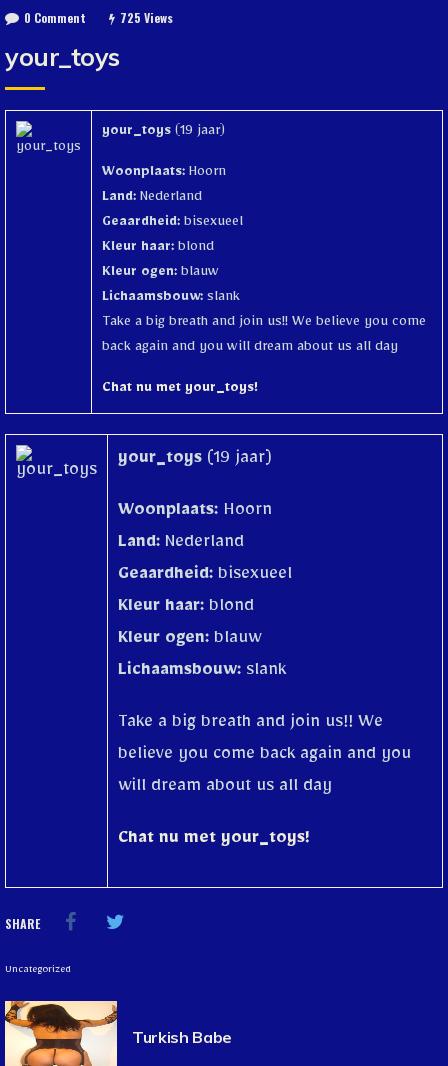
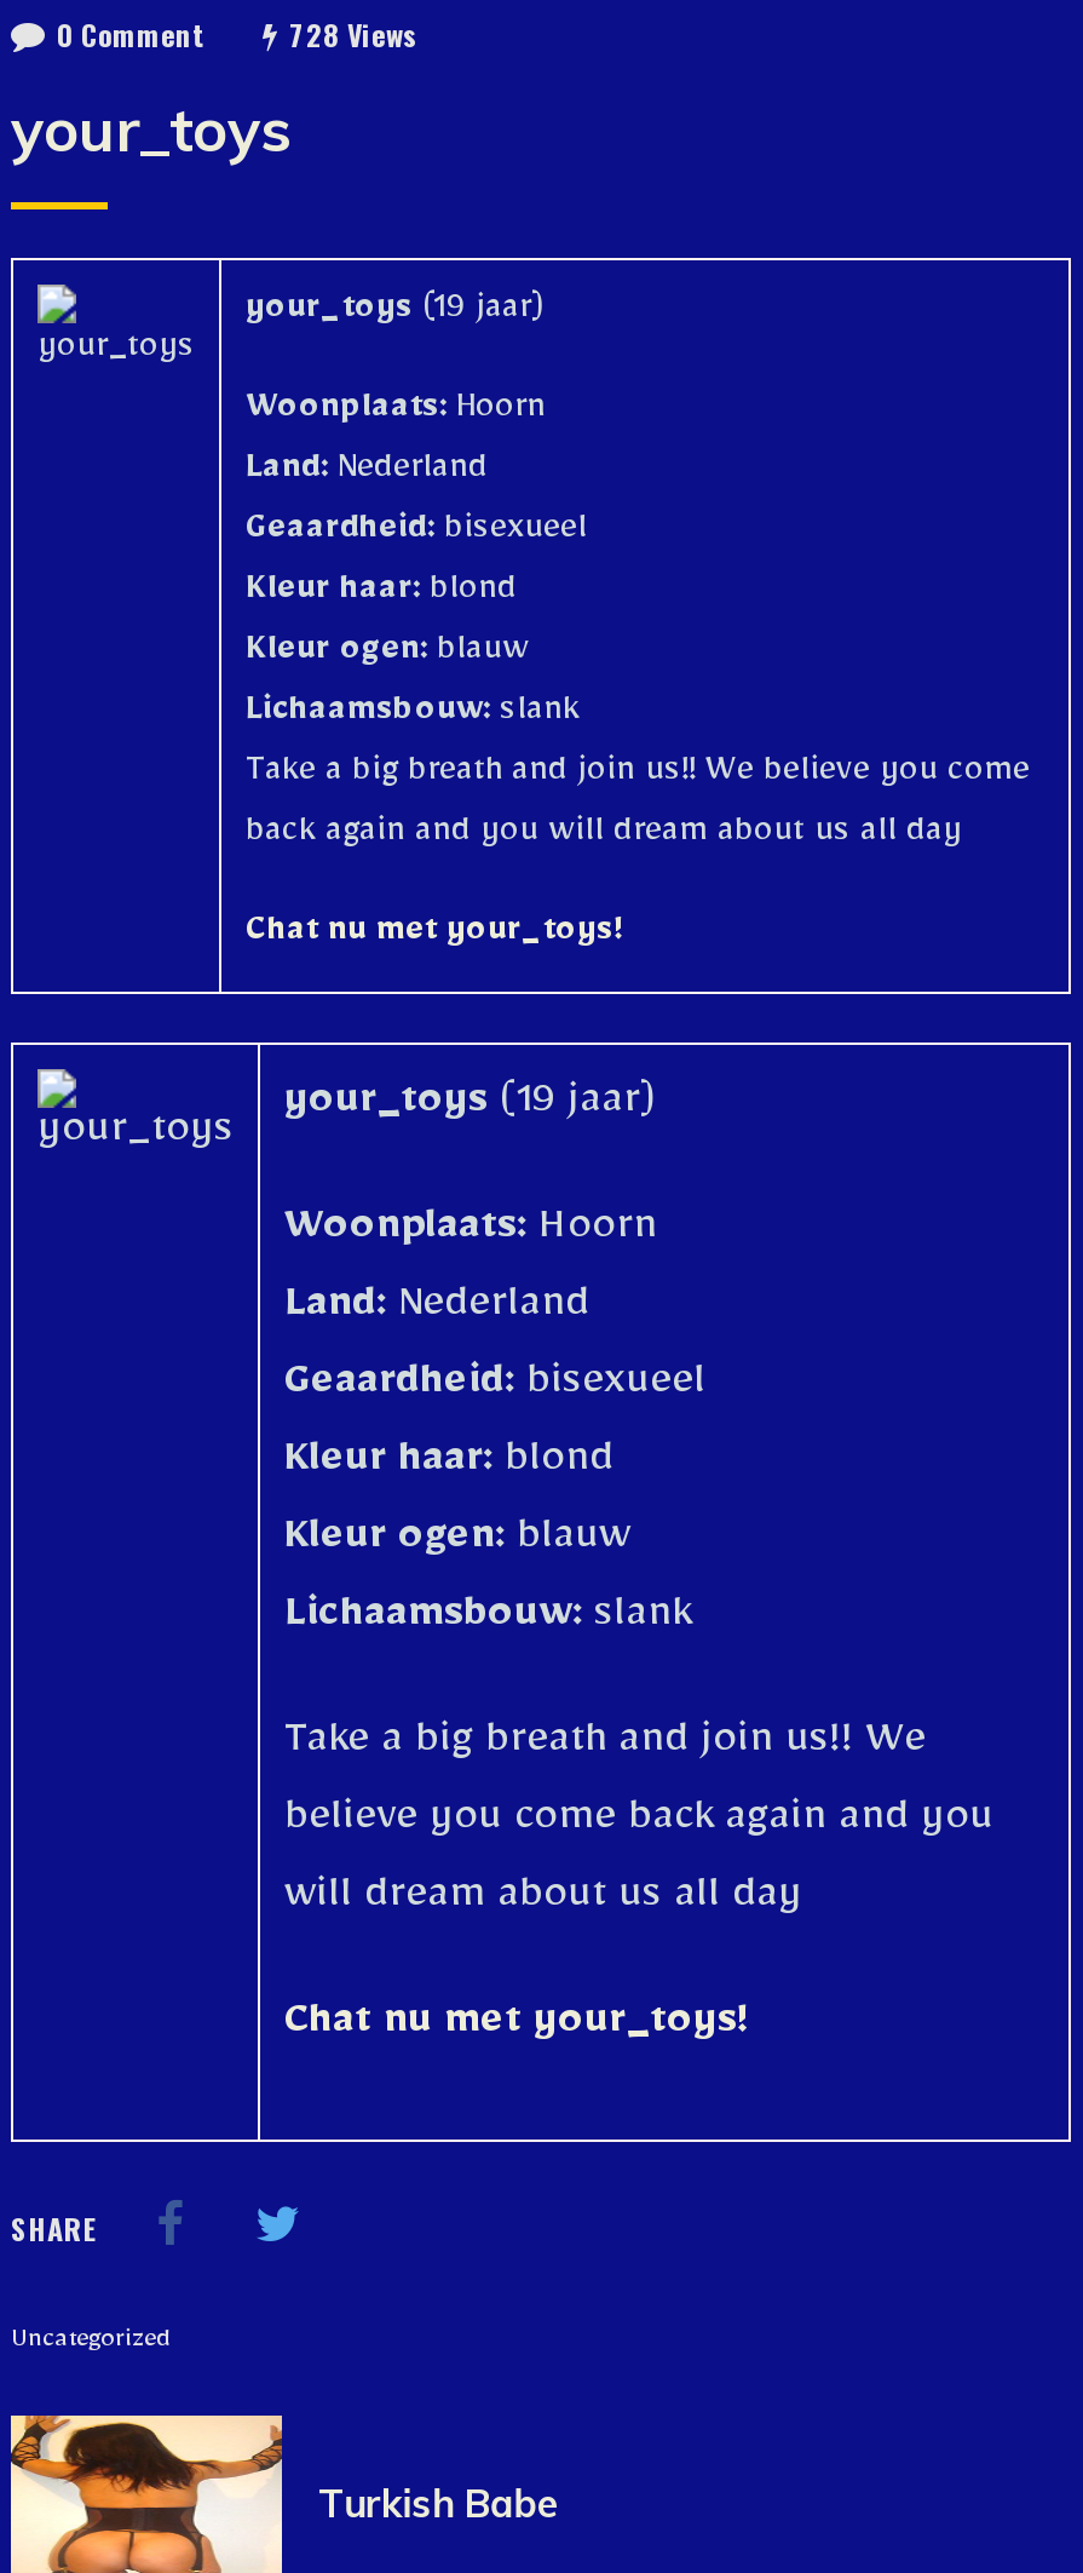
- 0 Comment 725 Views
+ 0 Comment 728 Views
